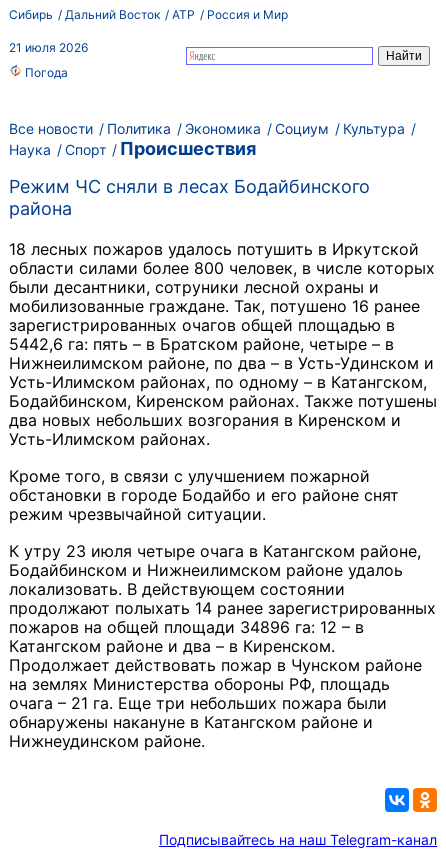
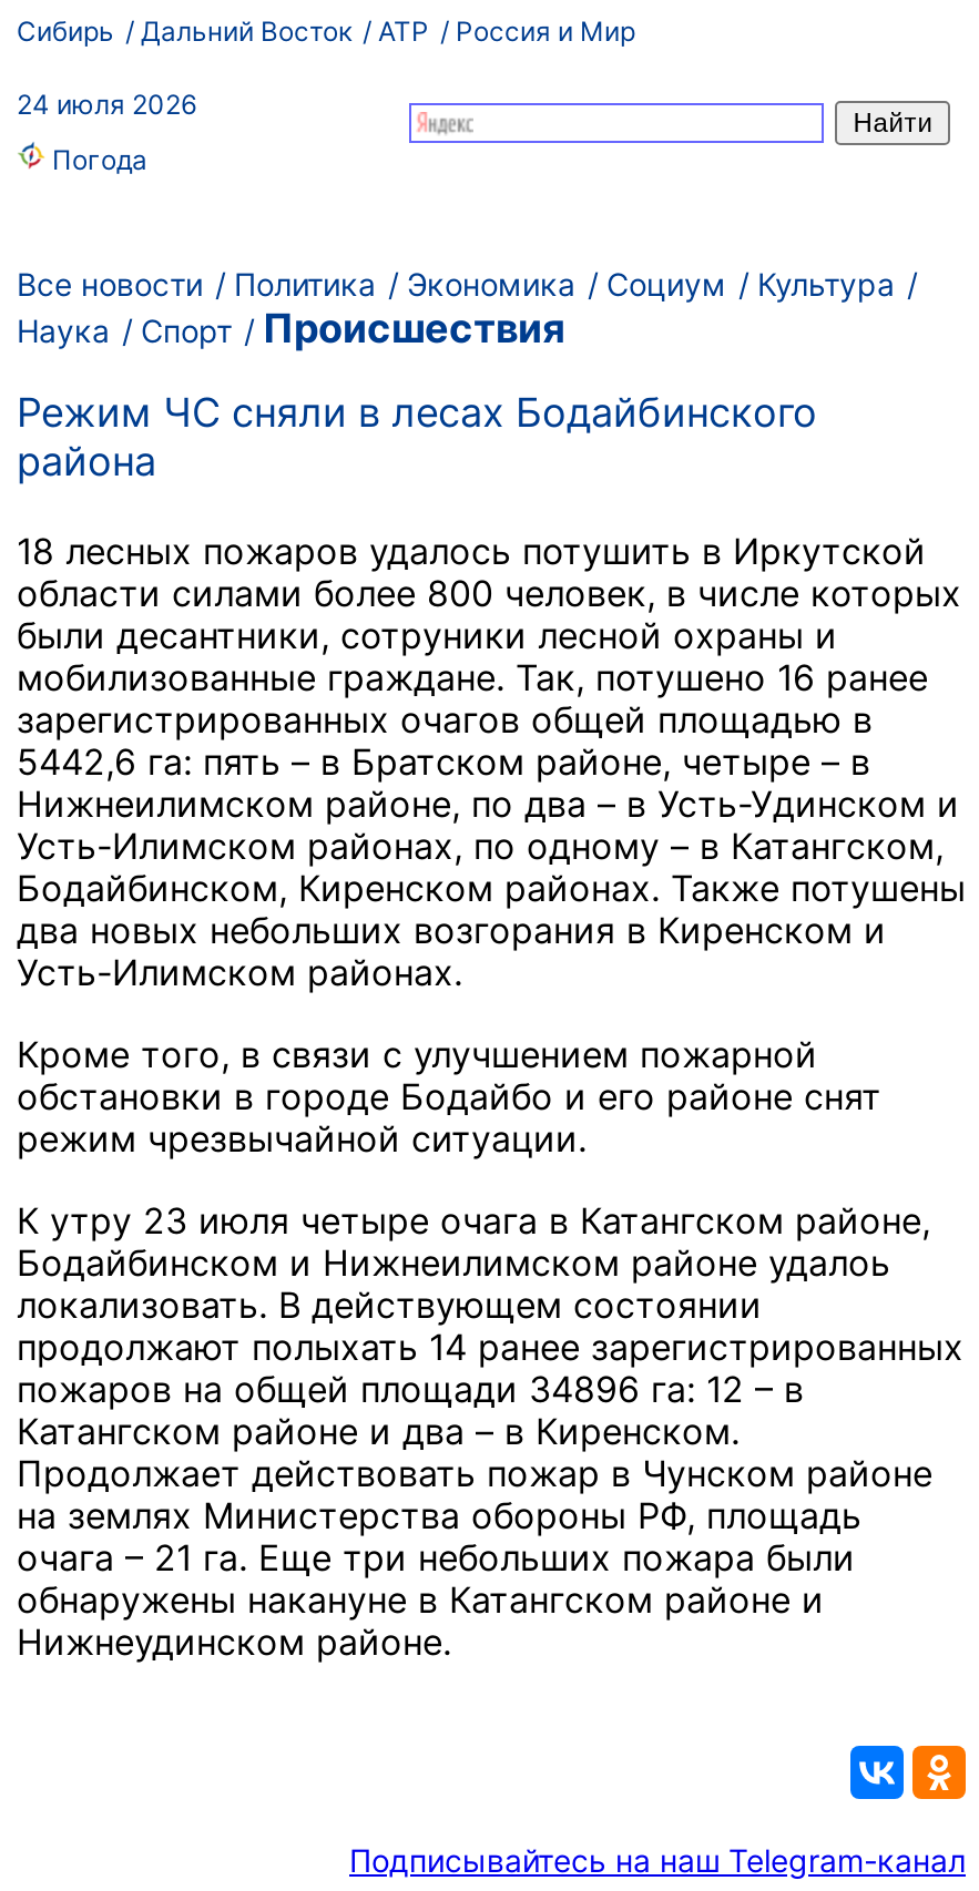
- 21 июля 2026
+ 24 июля 2026
